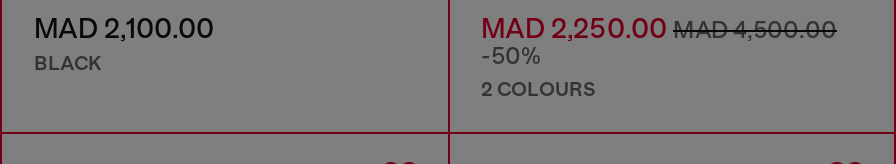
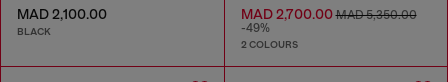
- MAD 2,250.00 MAD 4,500.00
- -50%
+ MAD 2,700.00 MAD 5,350.00
+ -49%
